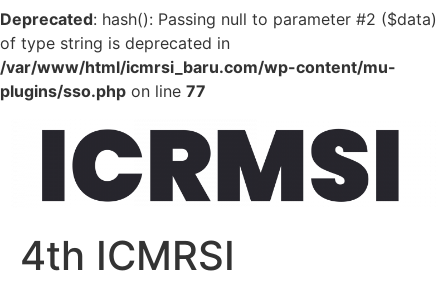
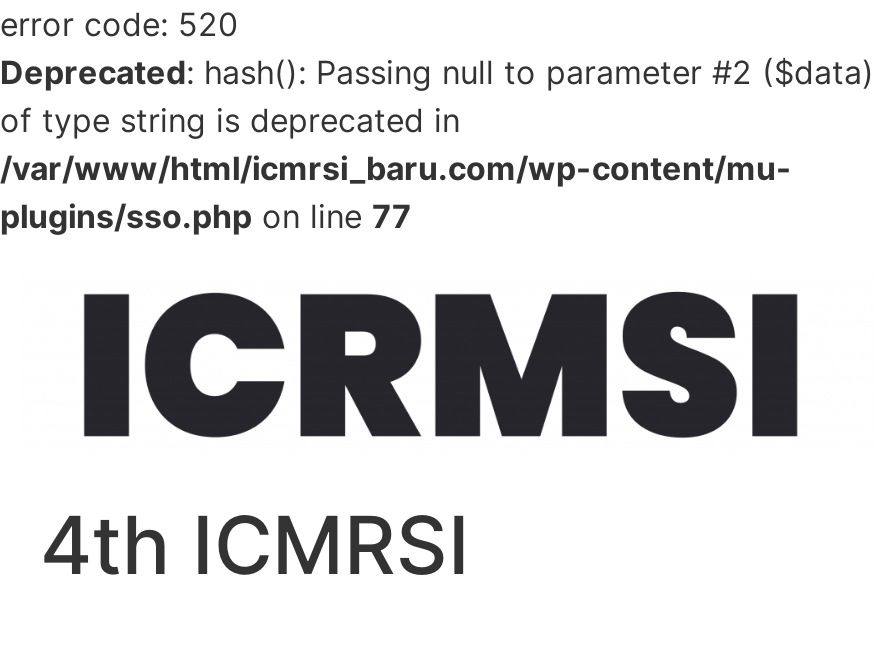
+ error code: 520
